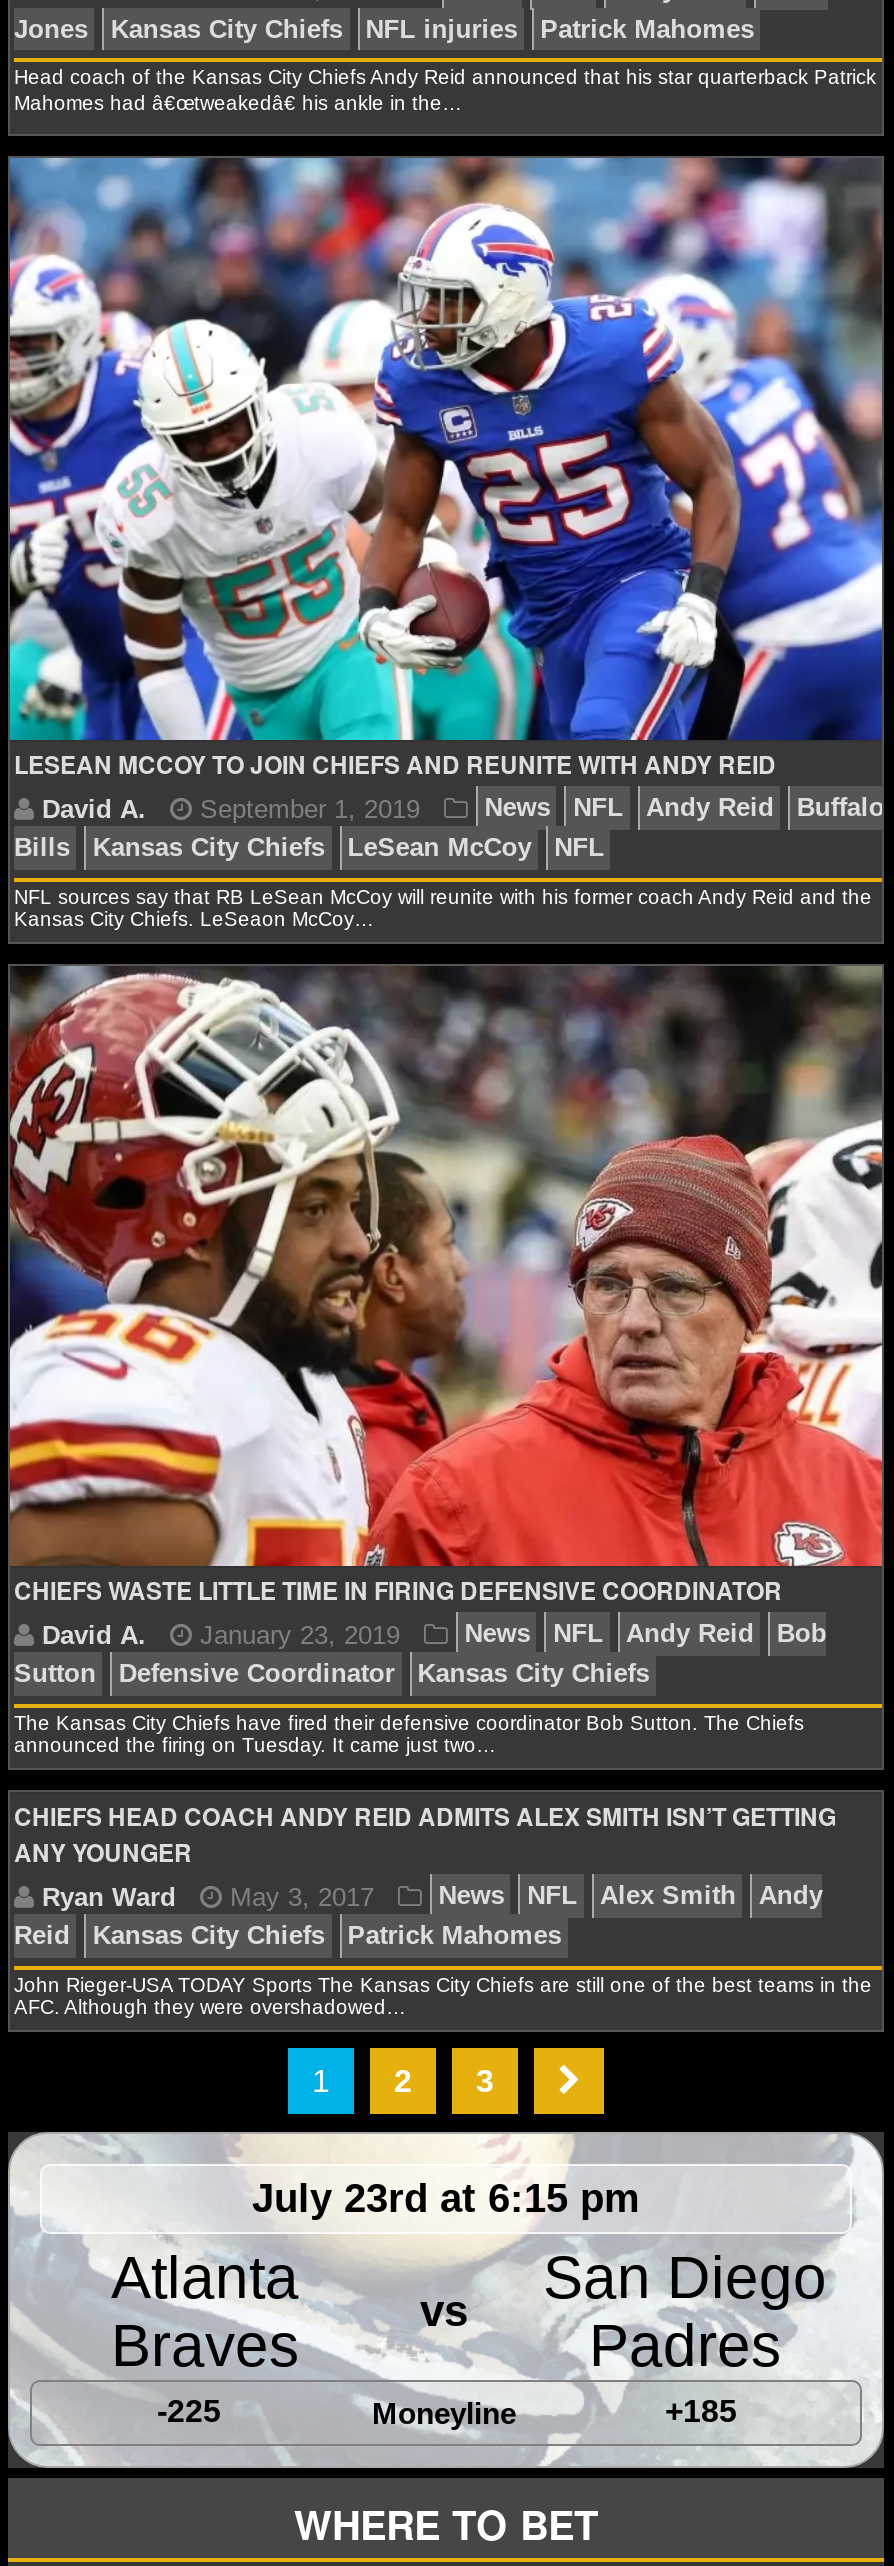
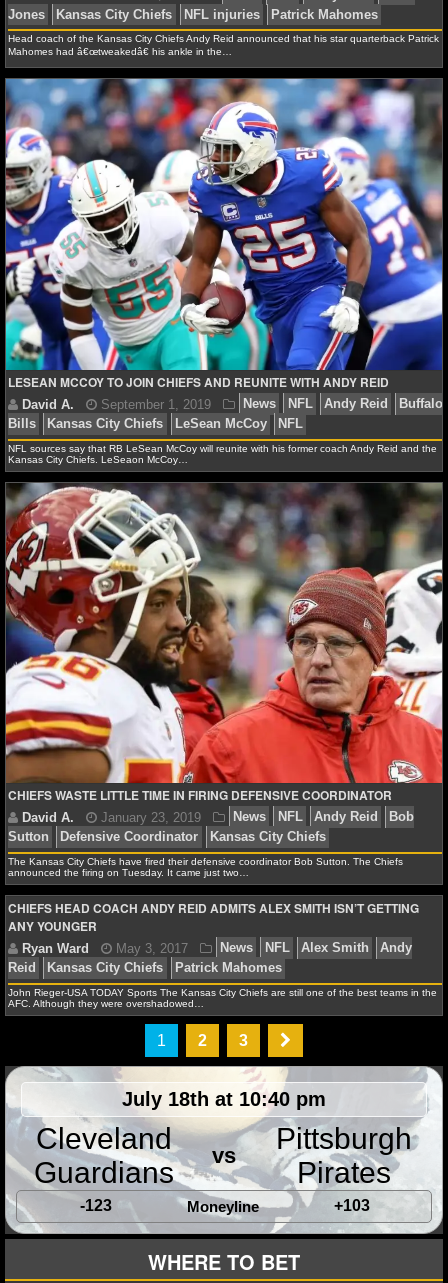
- July 23rd at 6:15 pm
- Atlanta
- Braves
+ July 18th at 10:40 pm
+ Cleveland
+ Guardians

- San Diego
- Padres
- -225
+ Pittsburgh
+ Pirates
+ -123

- +185
+ +103
